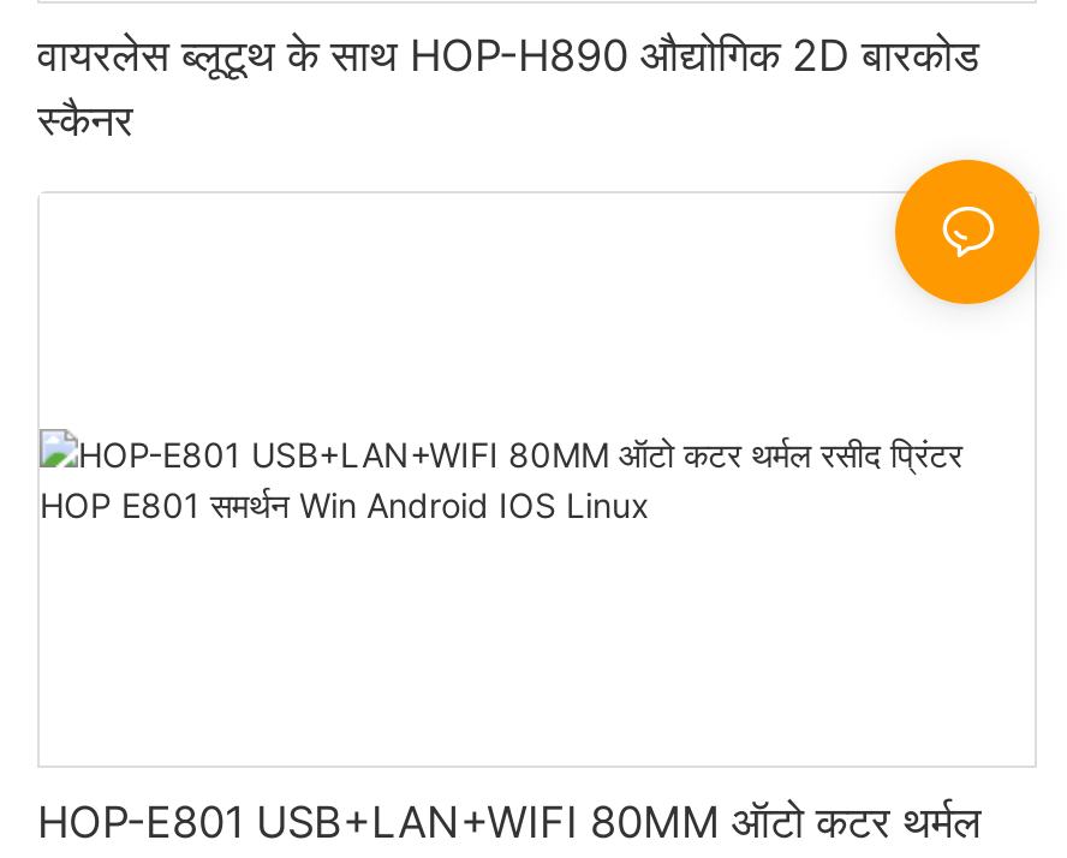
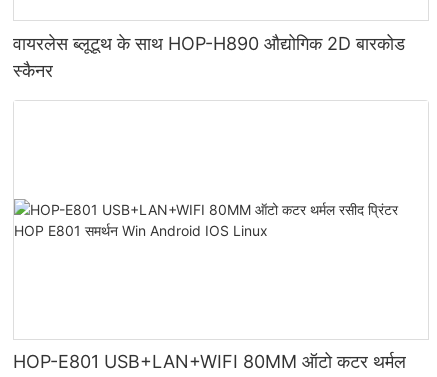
- [image]
